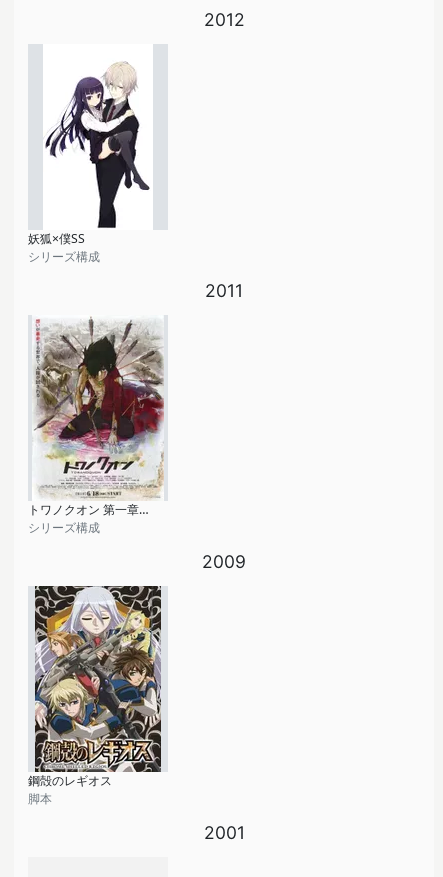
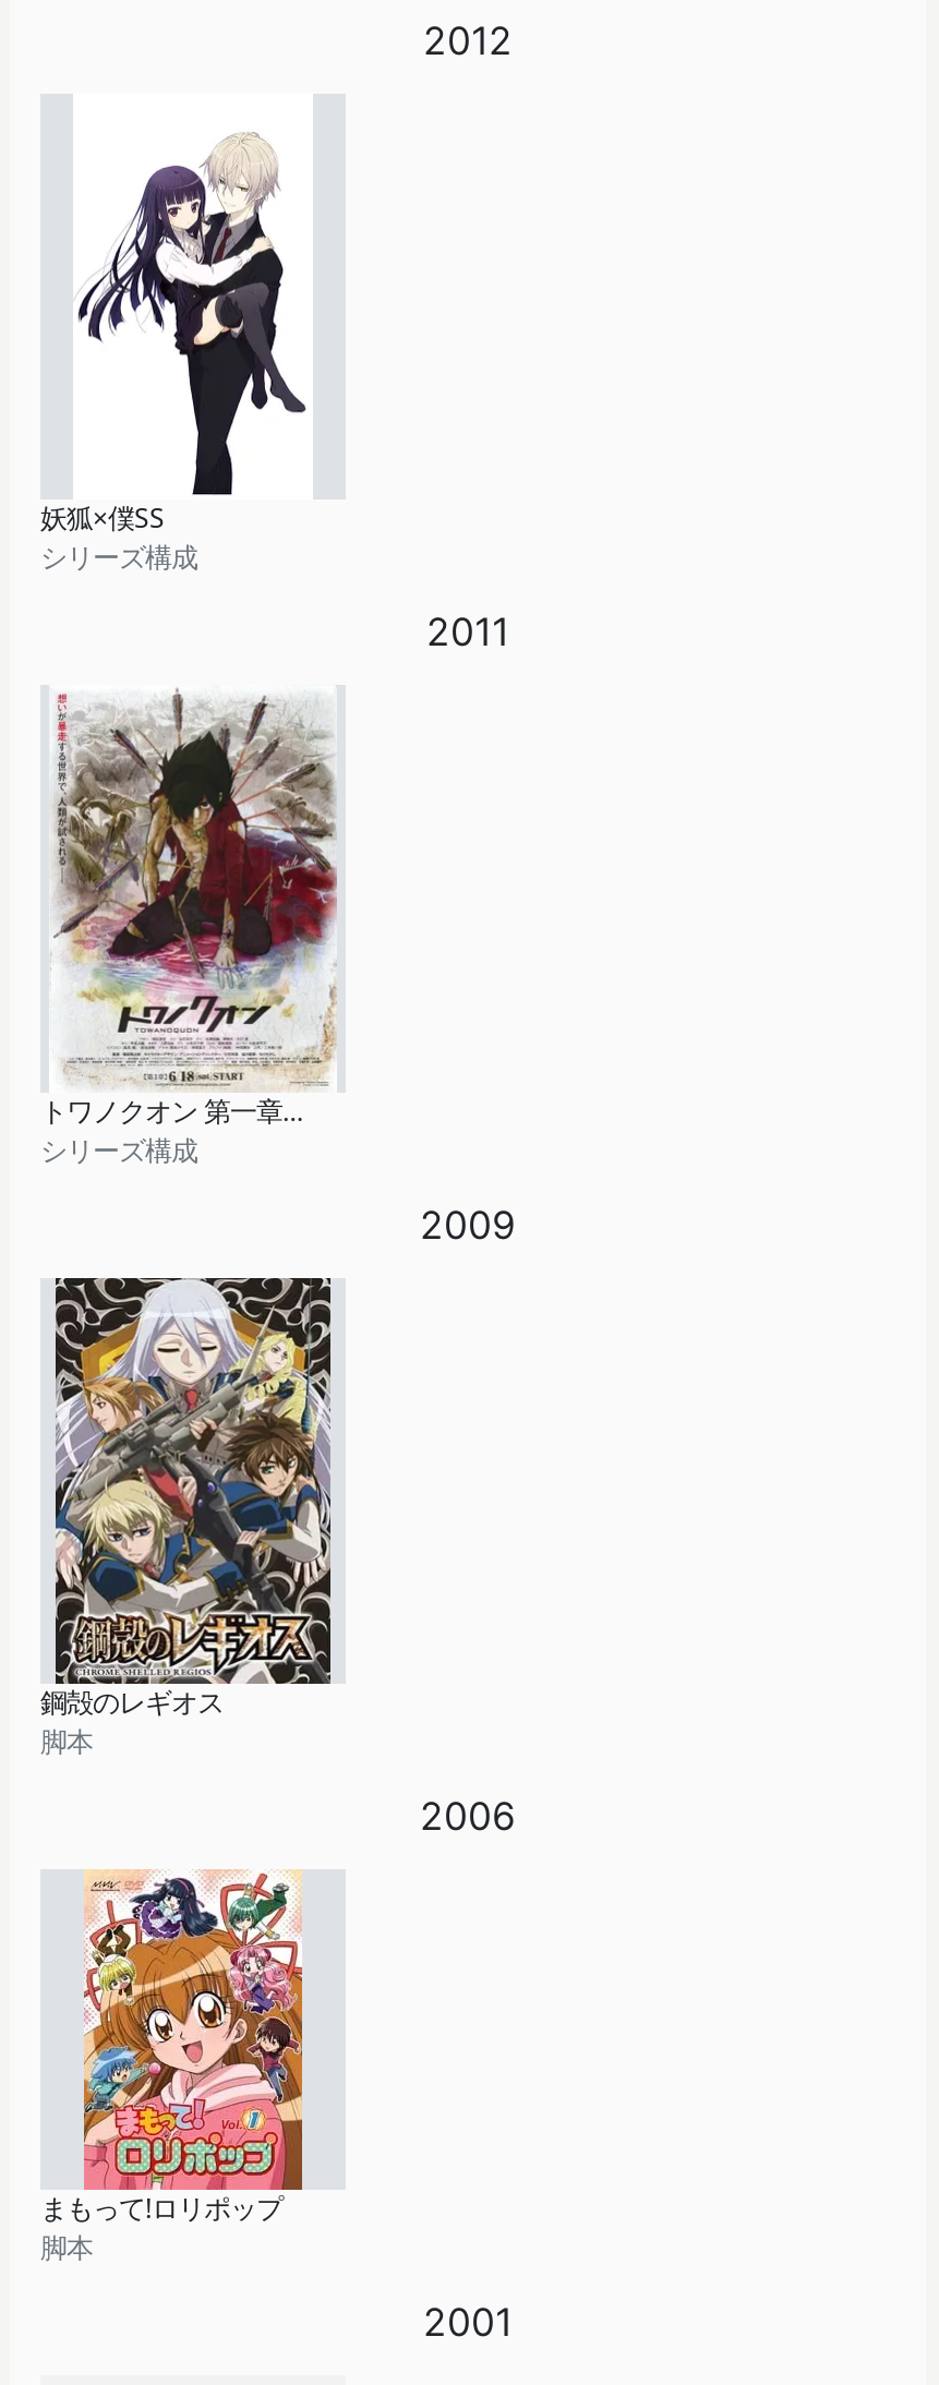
+ [image]
+ まもって!ロリポップ
+ 脚本

+ 2006
